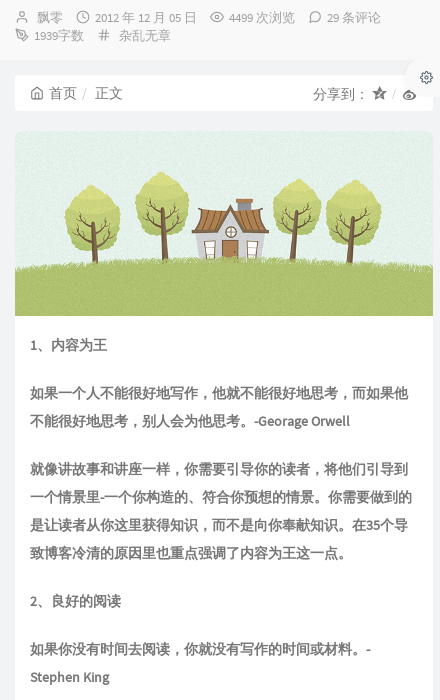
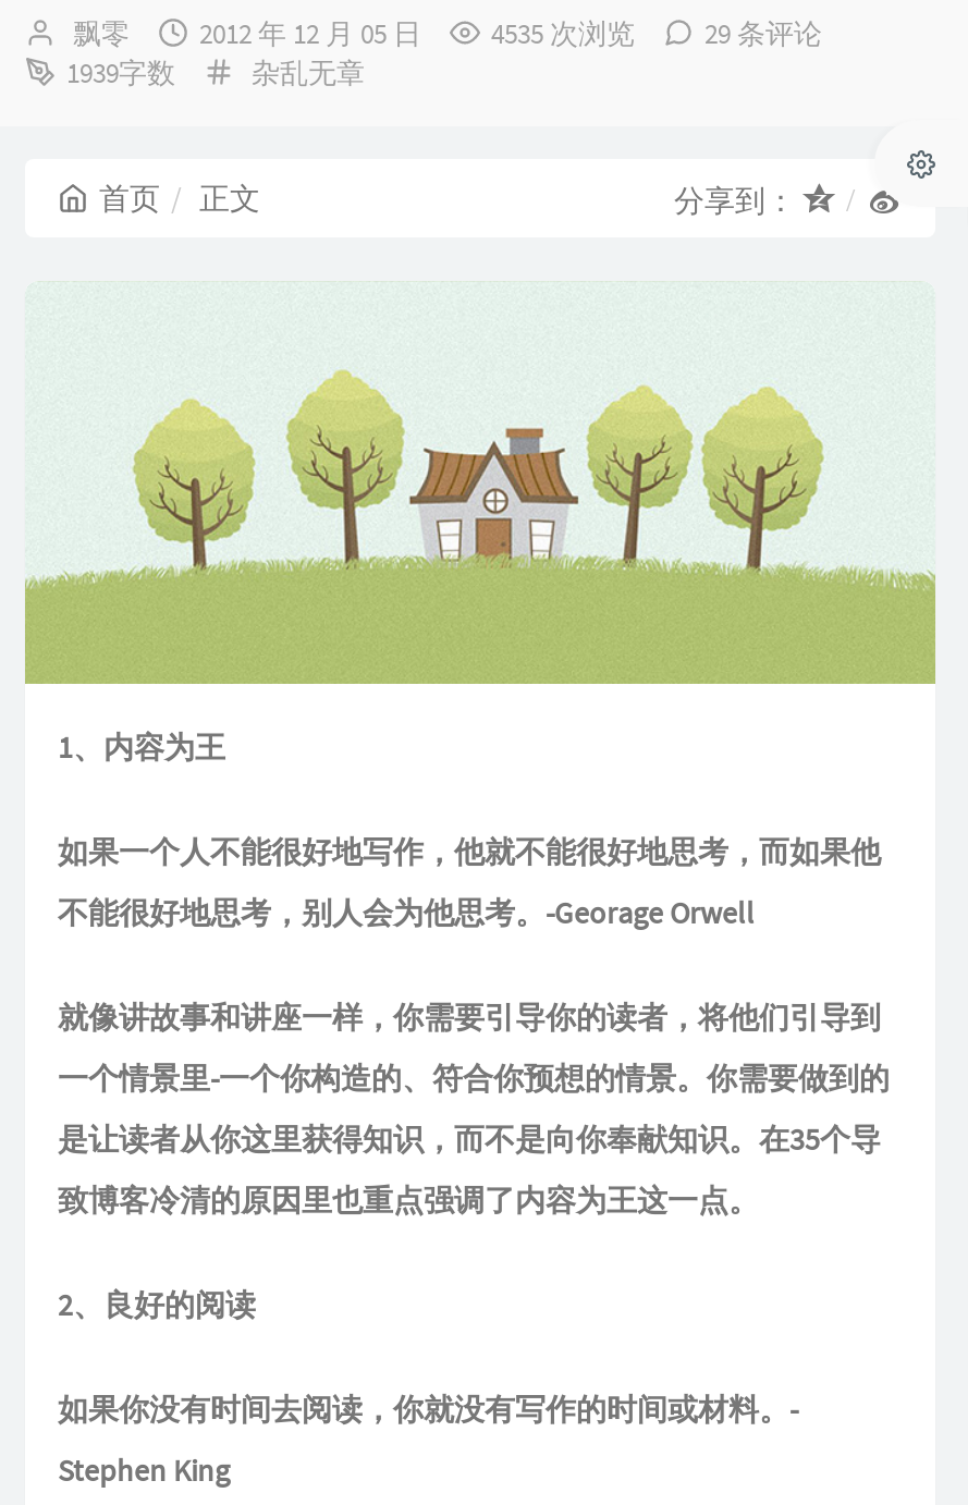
- 4499 次浏览
+ 4535 次浏览
